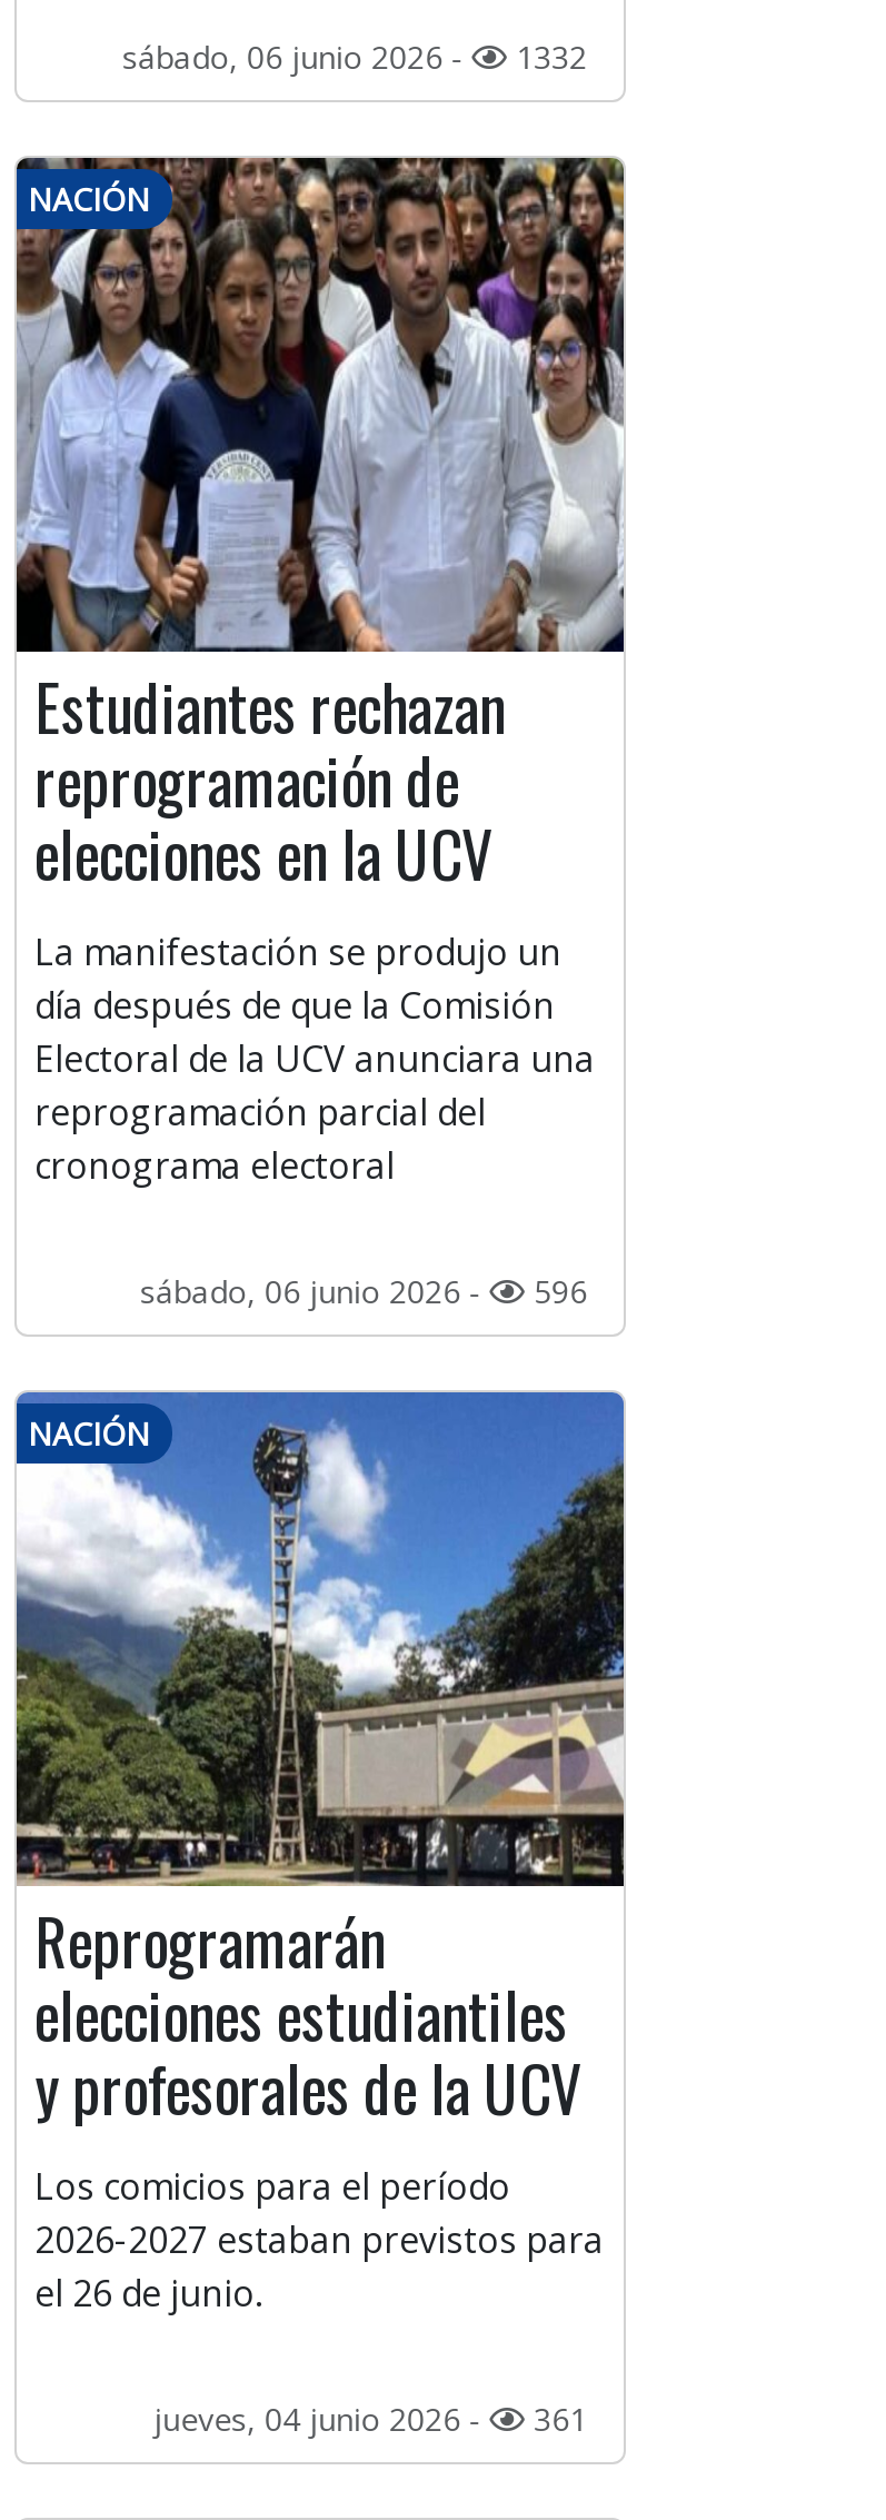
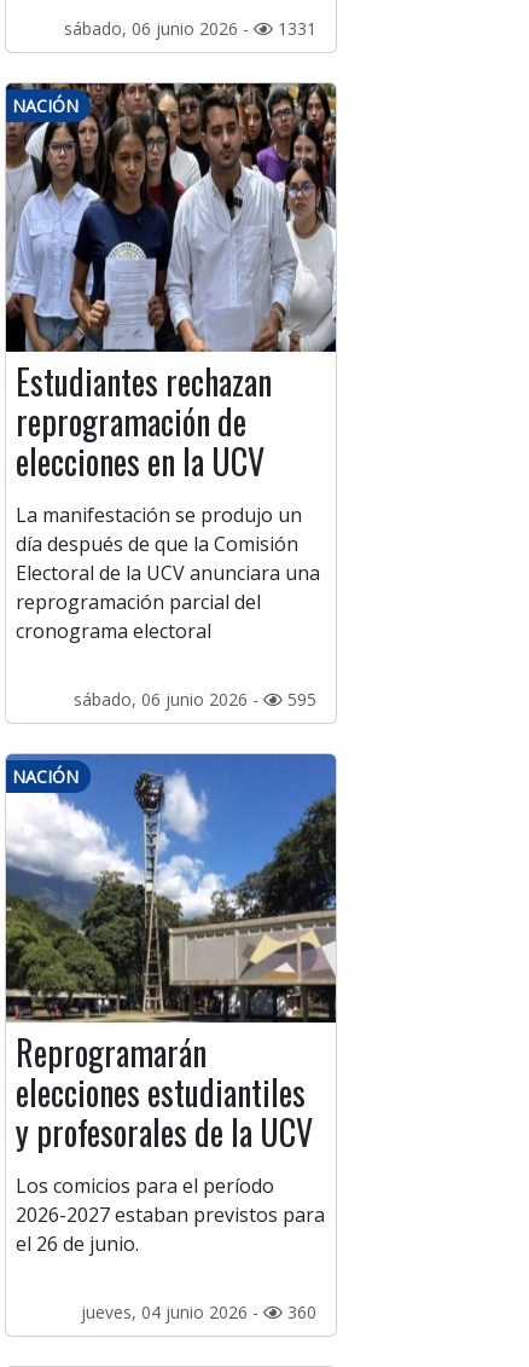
- sábado, 06 junio 2026 - 1332
+ sábado, 06 junio 2026 - 1331

- sábado, 06 junio 2026 - 596
+ sábado, 06 junio 2026 - 595

- jueves, 04 junio 2026 - 361
+ jueves, 04 junio 2026 - 360
